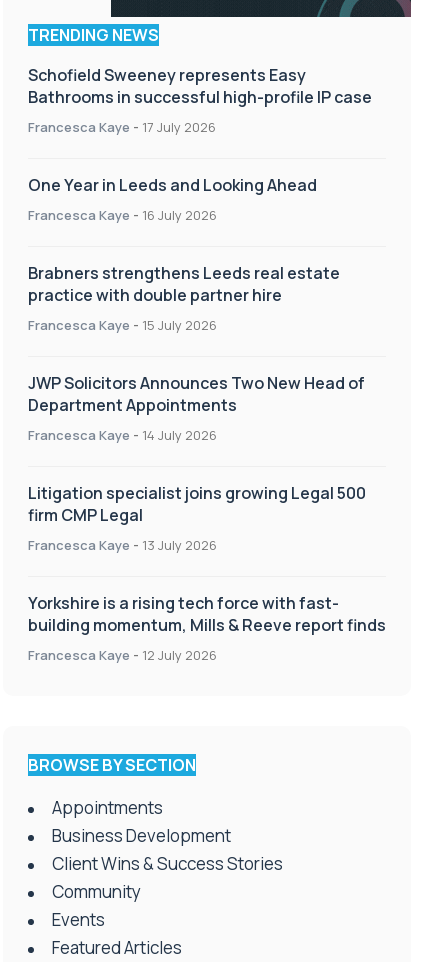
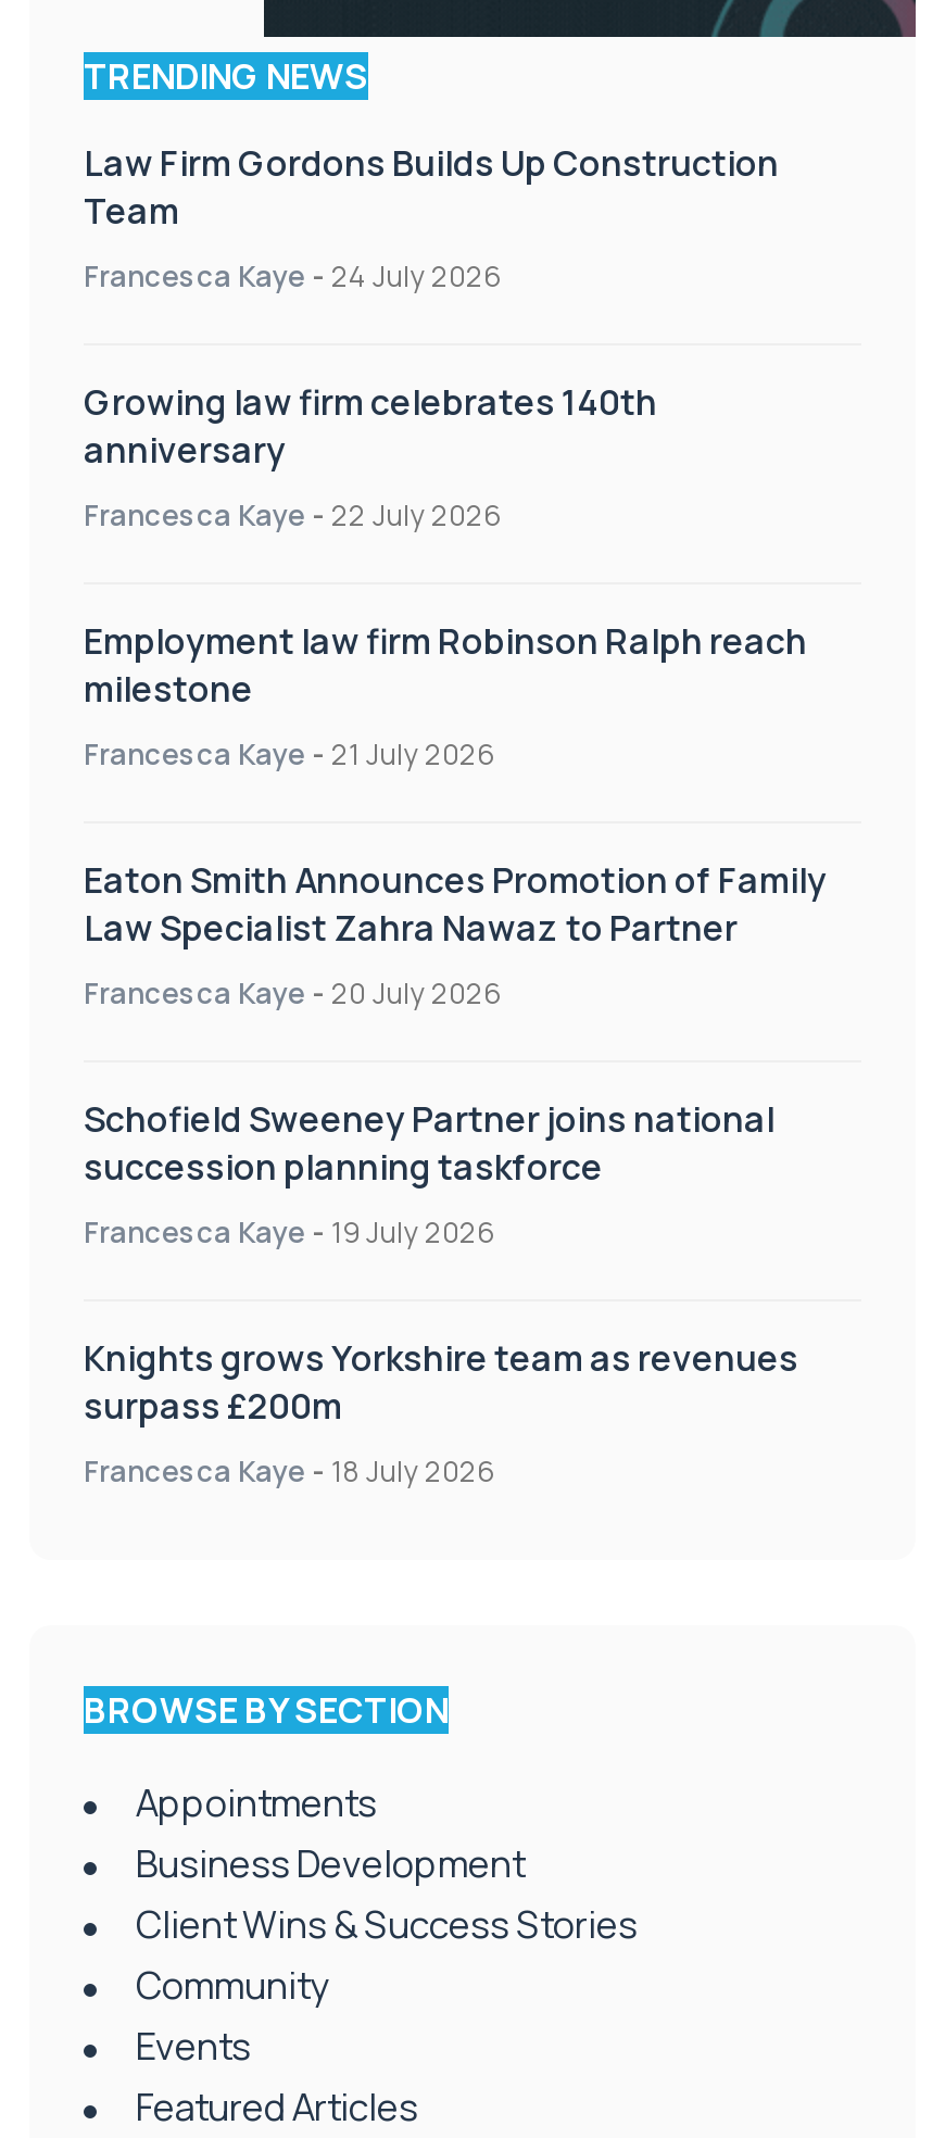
- Schofield Sweeney represents Easy
- Bathrooms in successful high-profile IP case
+ Law Firm Gordons Builds Up Construction
+ Team

- Francesca Kaye - 17 July 2026
+ Francesca Kaye - 24 July 2026

- One Year in Leeds and Looking Ahead
+ Growing law firm celebrates 140th
+ anniversary

- Francesca Kaye - 16 July 2026
+ Francesca Kaye - 22 July 2026

- Brabners strengthens Leeds real estate
- practice with double partner hire
+ Employment law firm Robinson Ralph reach
+ milestone

- Francesca Kaye - 15 July 2026
+ Francesca Kaye - 21 July 2026

- JWP Solicitors Announces Two New Head of
- Department Appointments
+ Eaton Smith Announces Promotion of Family
+ Law Specialist Zahra Nawaz to Partner

- Francesca Kaye - 14 July 2026
+ Francesca Kaye - 20 July 2026

- Litigation specialist joins growing Legal 500
- firm CMP Legal
+ Schofield Sweeney Partner joins national
+ succession planning taskforce

- Francesca Kaye - 13 July 2026
+ Francesca Kaye - 19 July 2026

- Yorkshire is a rising tech force with fast-
- building momentum, Mills & Reeve report finds
+ Knights grows Yorkshire team as revenues
+ surpass £200m

- Francesca Kaye - 12 July 2026
+ Francesca Kaye - 18 July 2026
